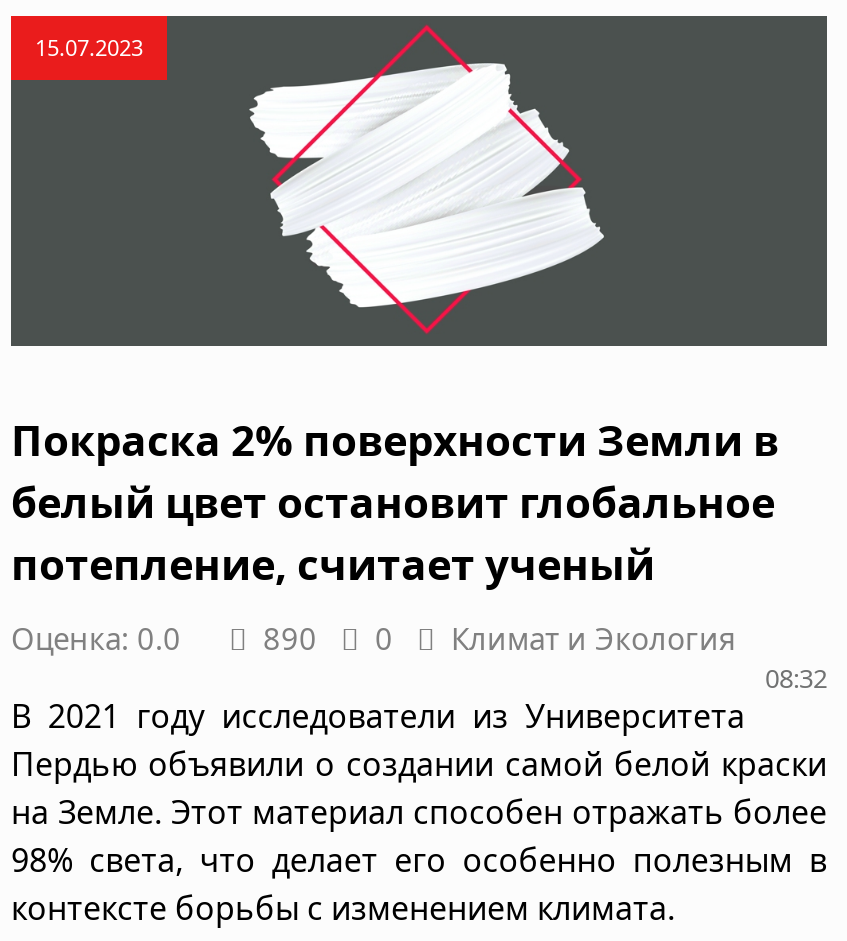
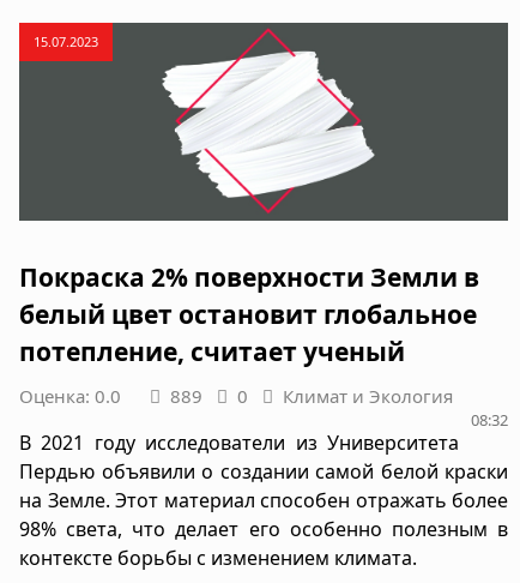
- Оценка: 0.0 890 0 Климат и Экология
+ Оценка: 0.0 889 0 Климат и Экология
